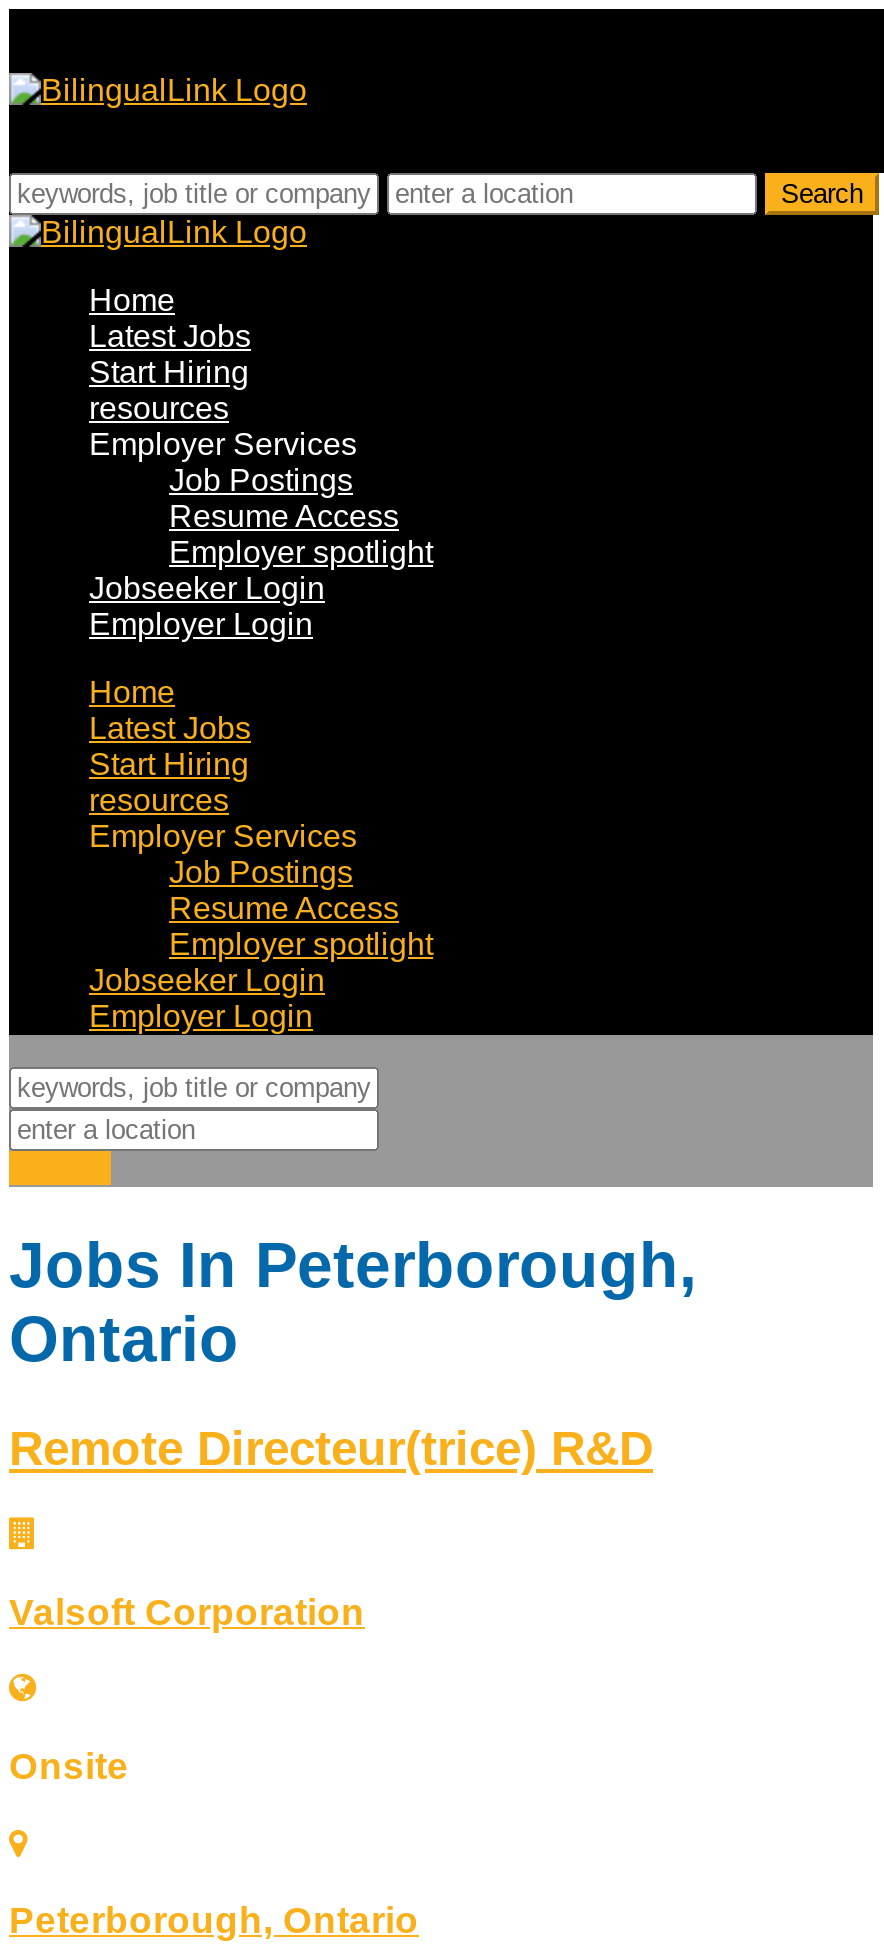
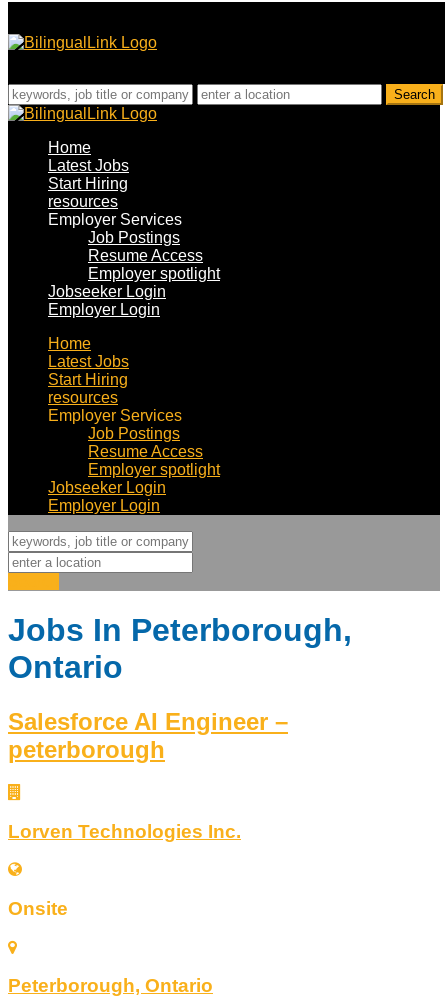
- Remote Directeur(trice) R&D
+ Salesforce AI Engineer –
+ peterborough

- Valsoft Corporation
+ Lorven Technologies Inc.
